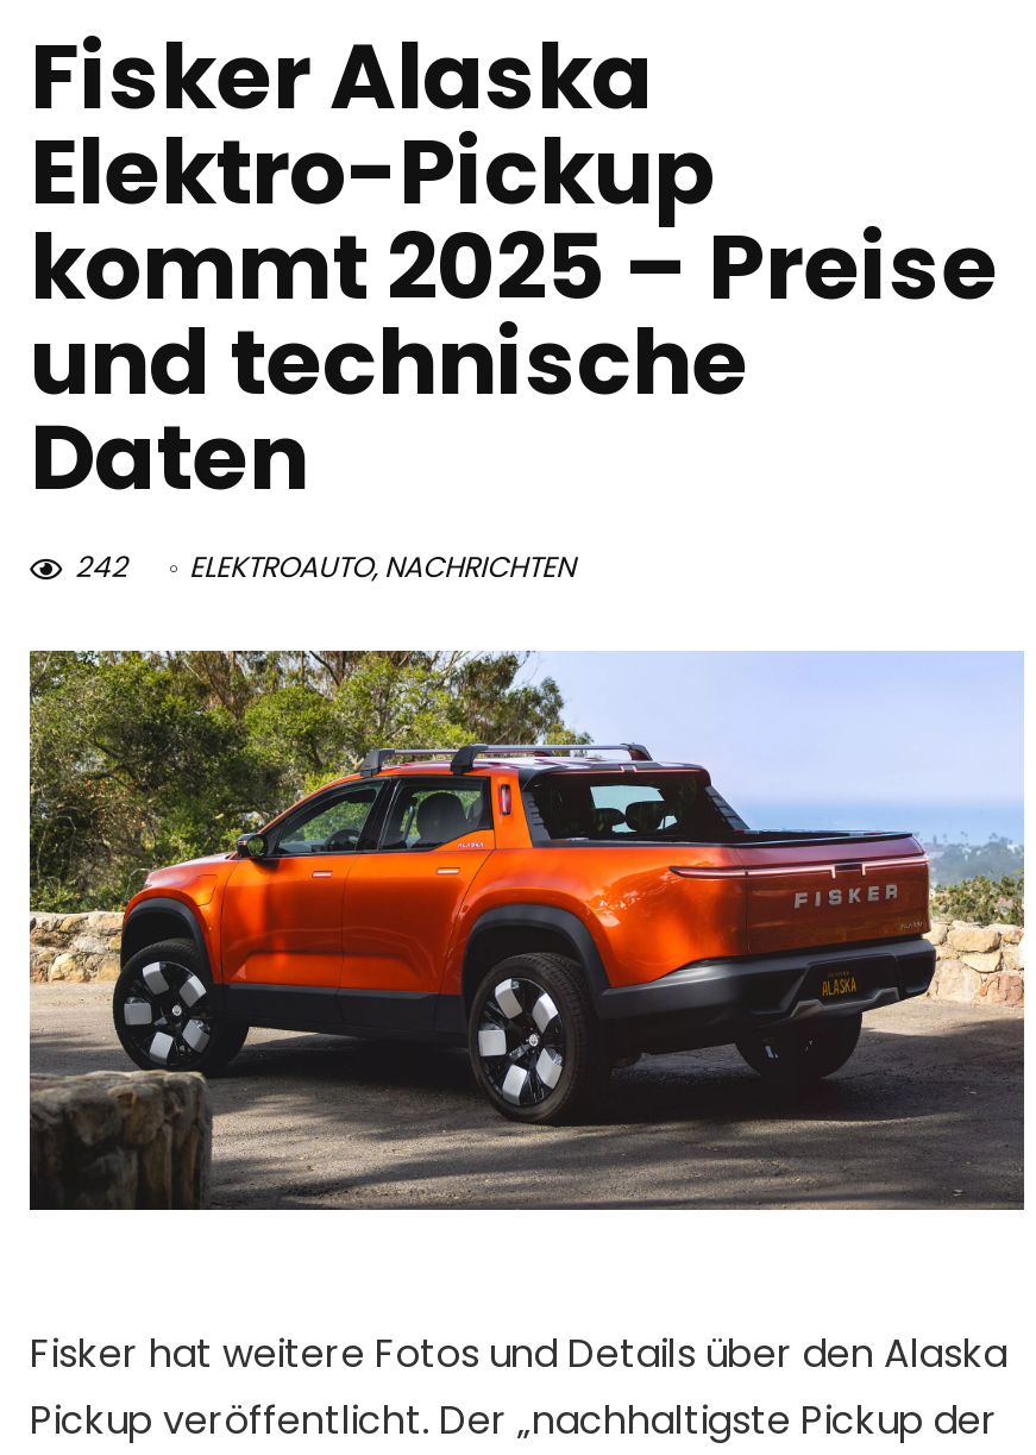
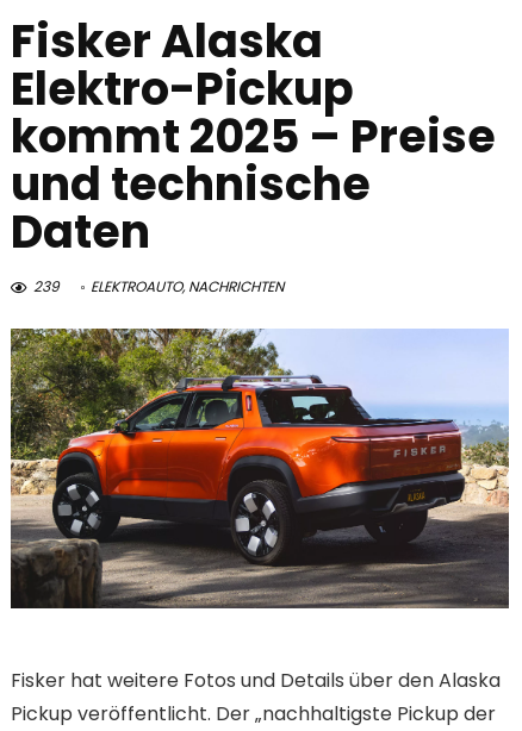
- 242 ELEKTROAUTO, NACHRICHTEN
+ 239 ELEKTROAUTO, NACHRICHTEN
